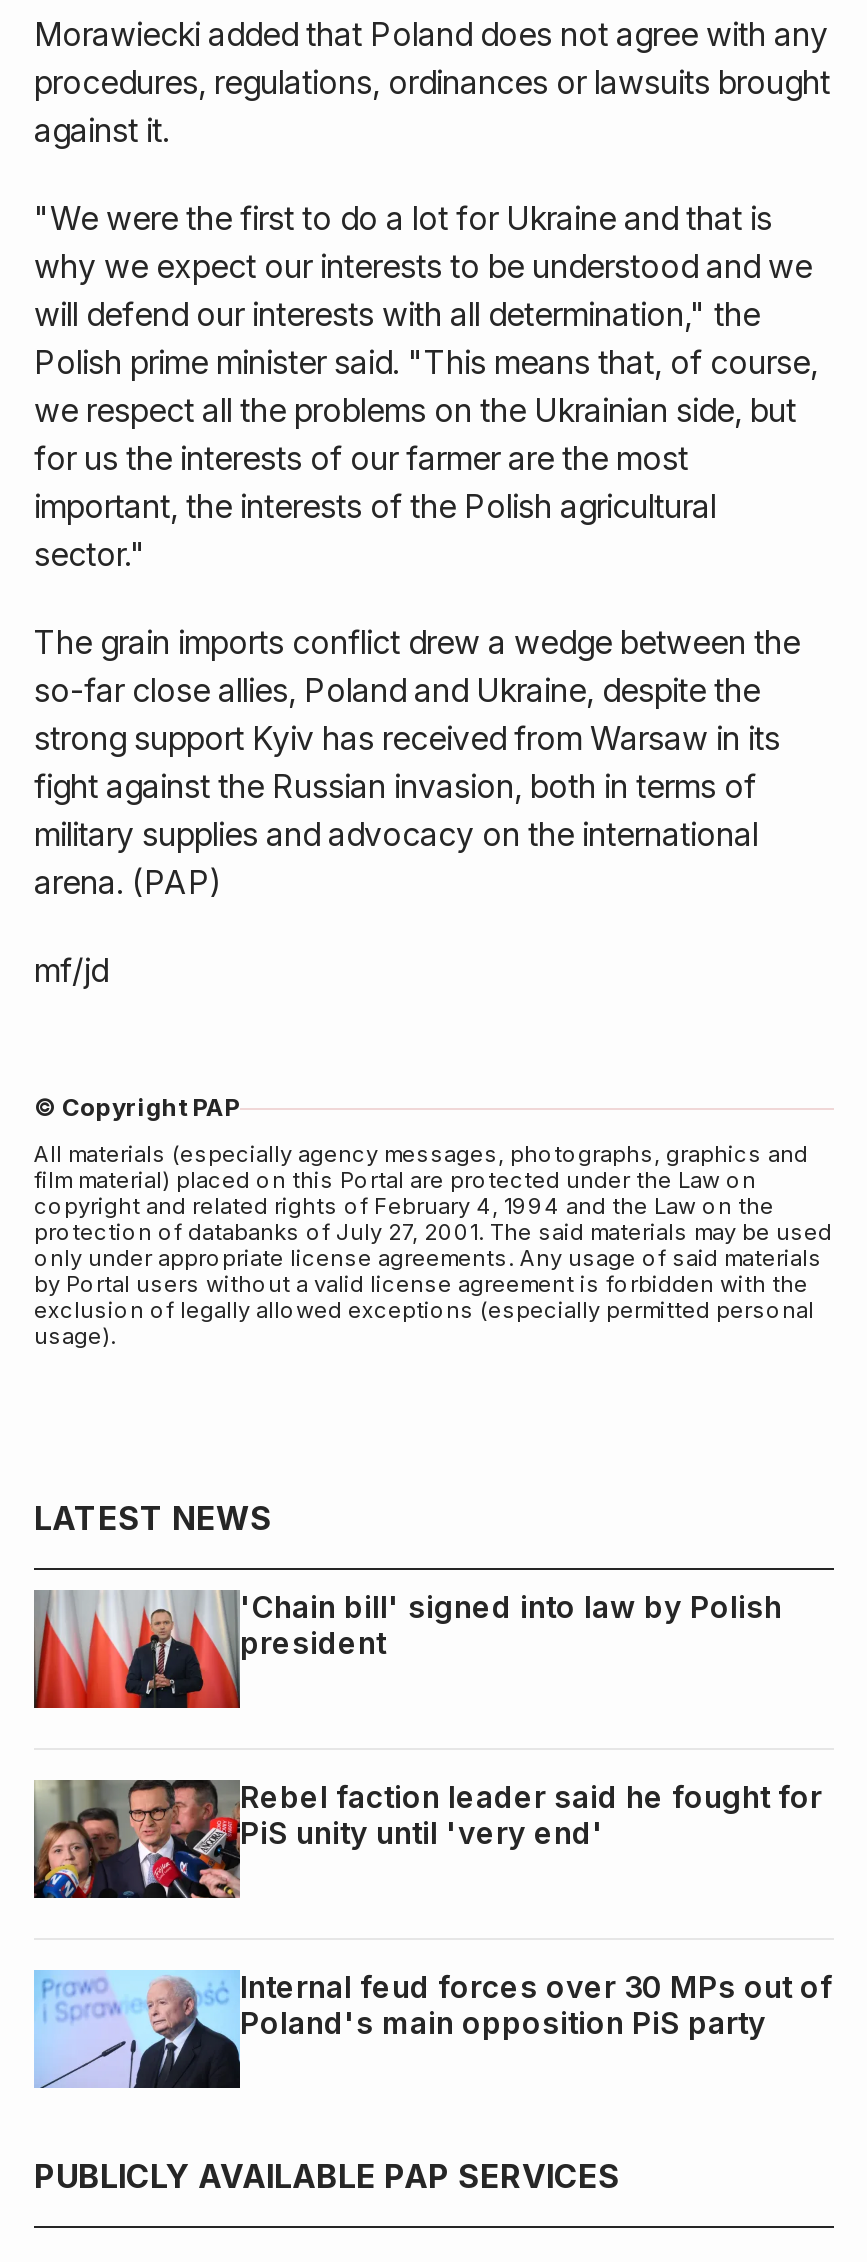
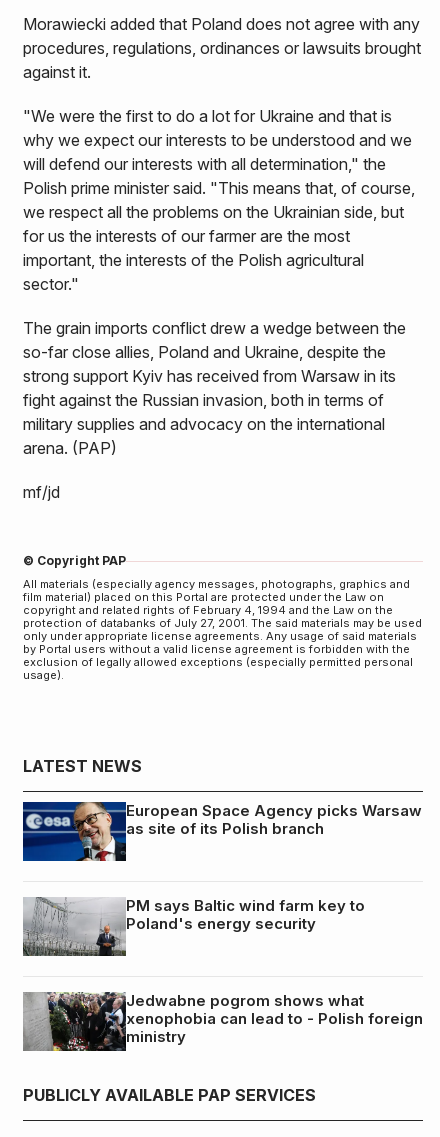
- [image]
- 'Chain bill' signed into law by Polish
- president
+ [image]
+ European Space Agency picks Warsaw
+ as site of its Polish branch

- [image]
- Rebel faction leader said he fought for
- PiS unity until 'very end'
+ [image]
+ PM says Baltic wind farm key to
+ Poland's energy security

- [image]
- Internal feud forces over 30 MPs out of
- Poland's main opposition PiS party
+ [image]
+ Jedwabne pogrom shows what
+ xenophobia can lead to - Polish foreign
+ ministry
